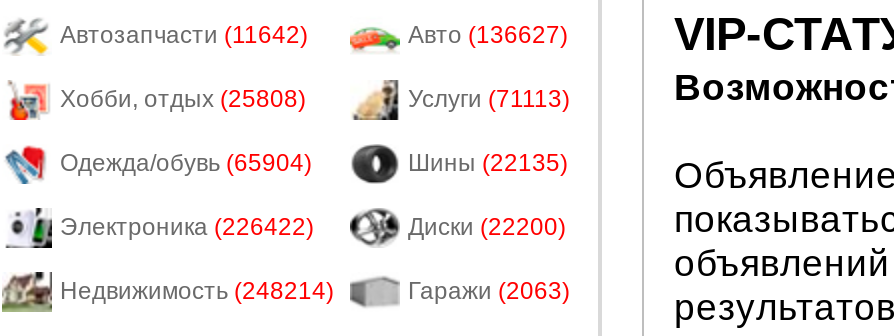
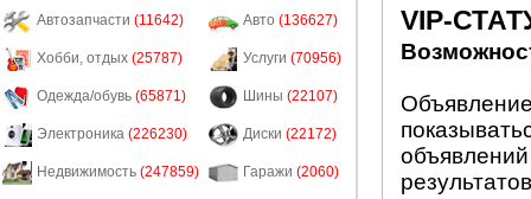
- Хобби, отдых (25808)
+ Хобби, отдых (25787)

- Услуги (71113)
+ Услуги (70956)

- Одежда/обувь (65904)
+ Одежда/обувь (65871)

- Шины (22135)
+ Шины (22107)

- Электроника (226422)
+ Электроника (226230)

- Диски (22200)
+ Диски (22172)

- Недвижимость (248214)
+ Недвижимость (247859)

- Гаражи (2063)
+ Гаражи (2060)
